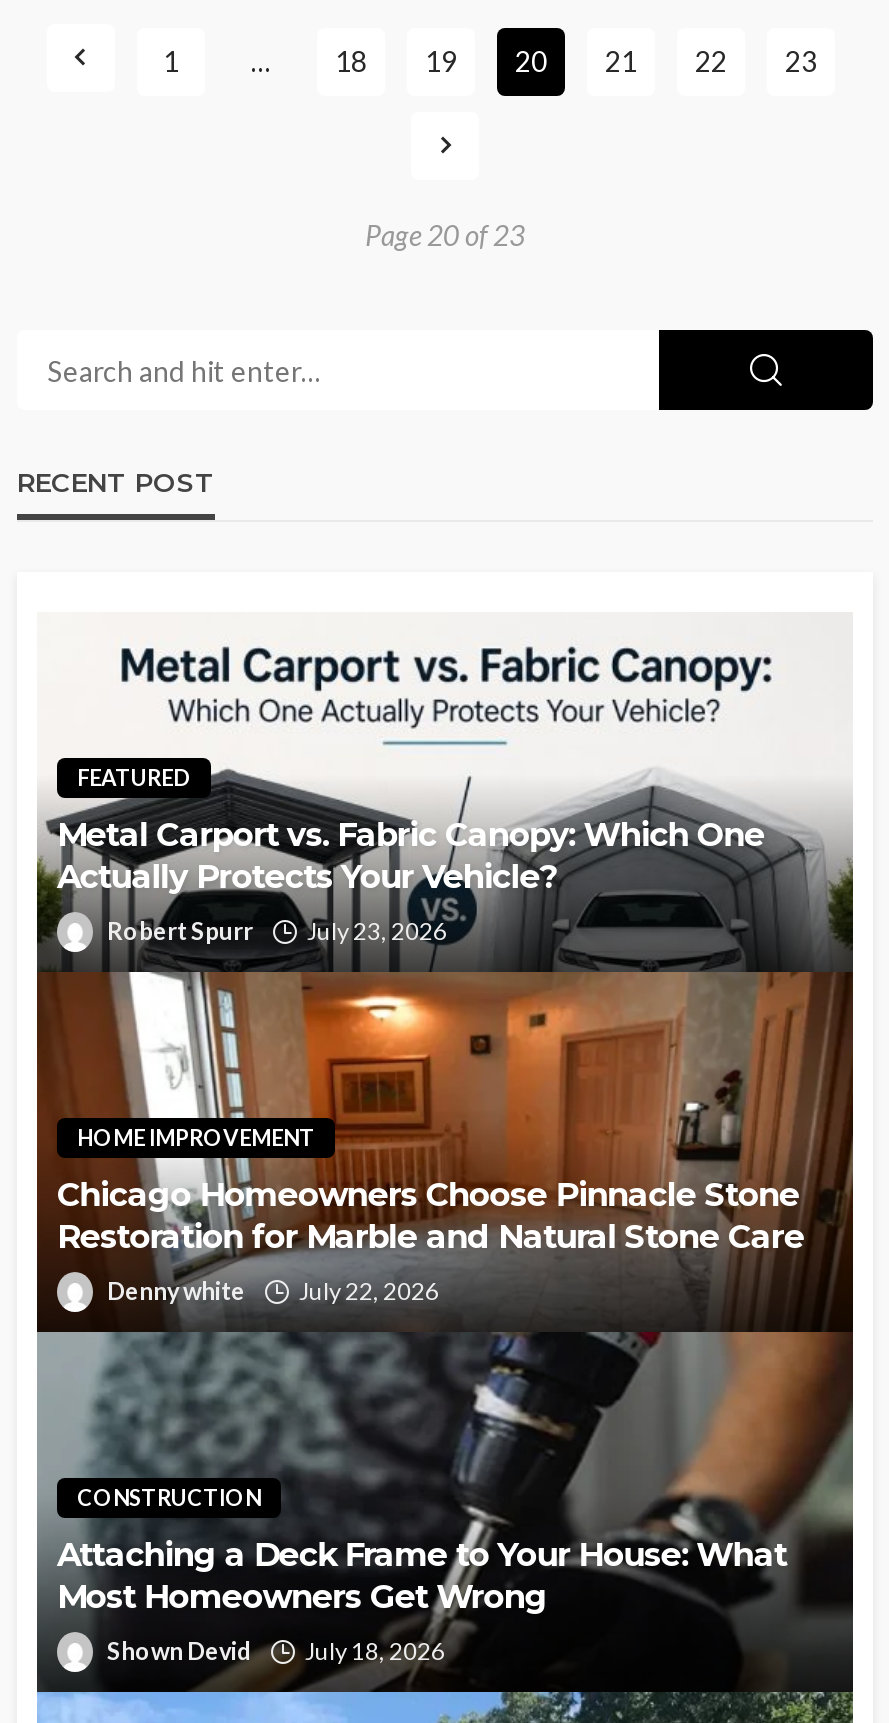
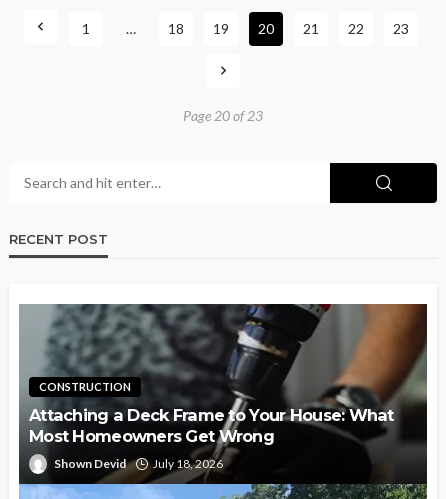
- [image]
- FEATURED
- Metal Carport vs. Fabric Canopy: Which One
- Actually Protects Your Vehicle?
- Robert Spurr
- July 23, 2026

- HOME IMPROVEMENT
- Chicago Homeowners Choose Pinnacle Stone
- Restoration for Marble and Natural Stone Care
- Denny white
- July 22, 2026
